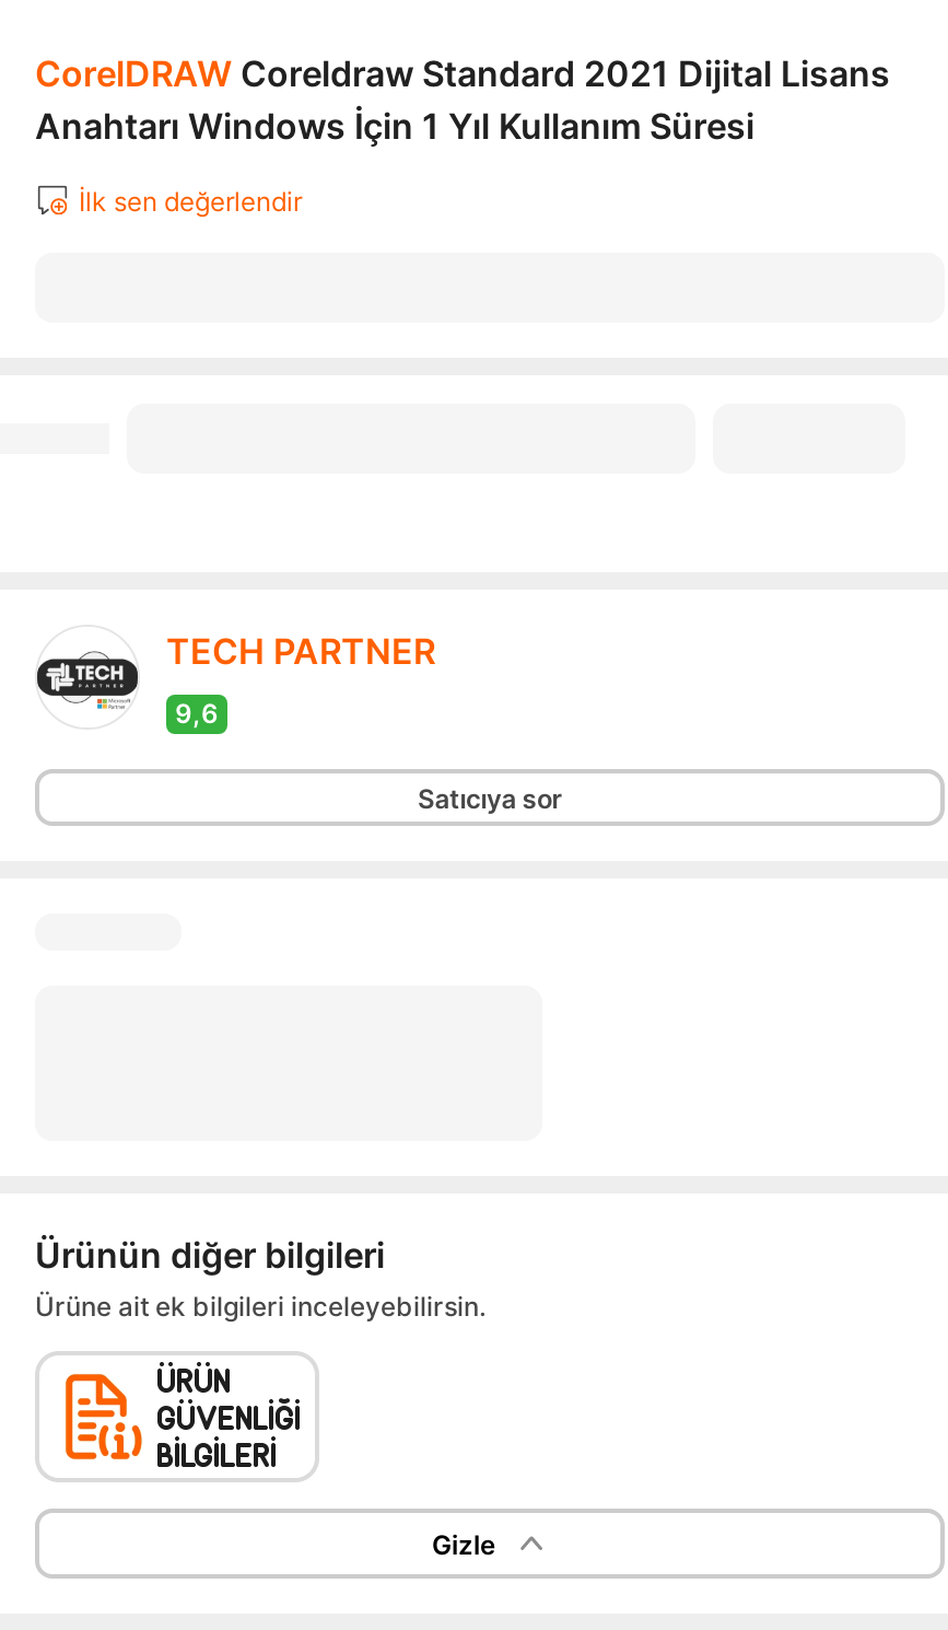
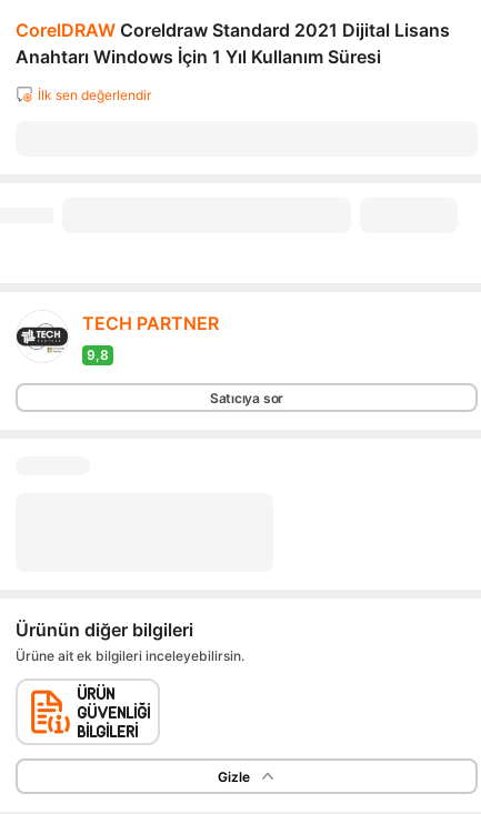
- 9,6
+ 9,8
